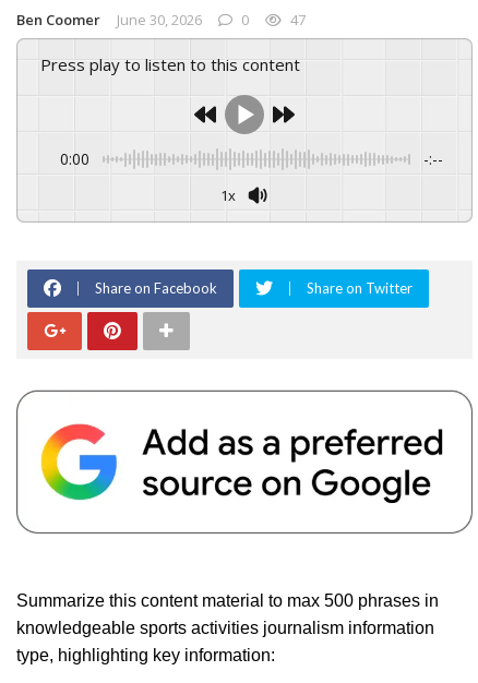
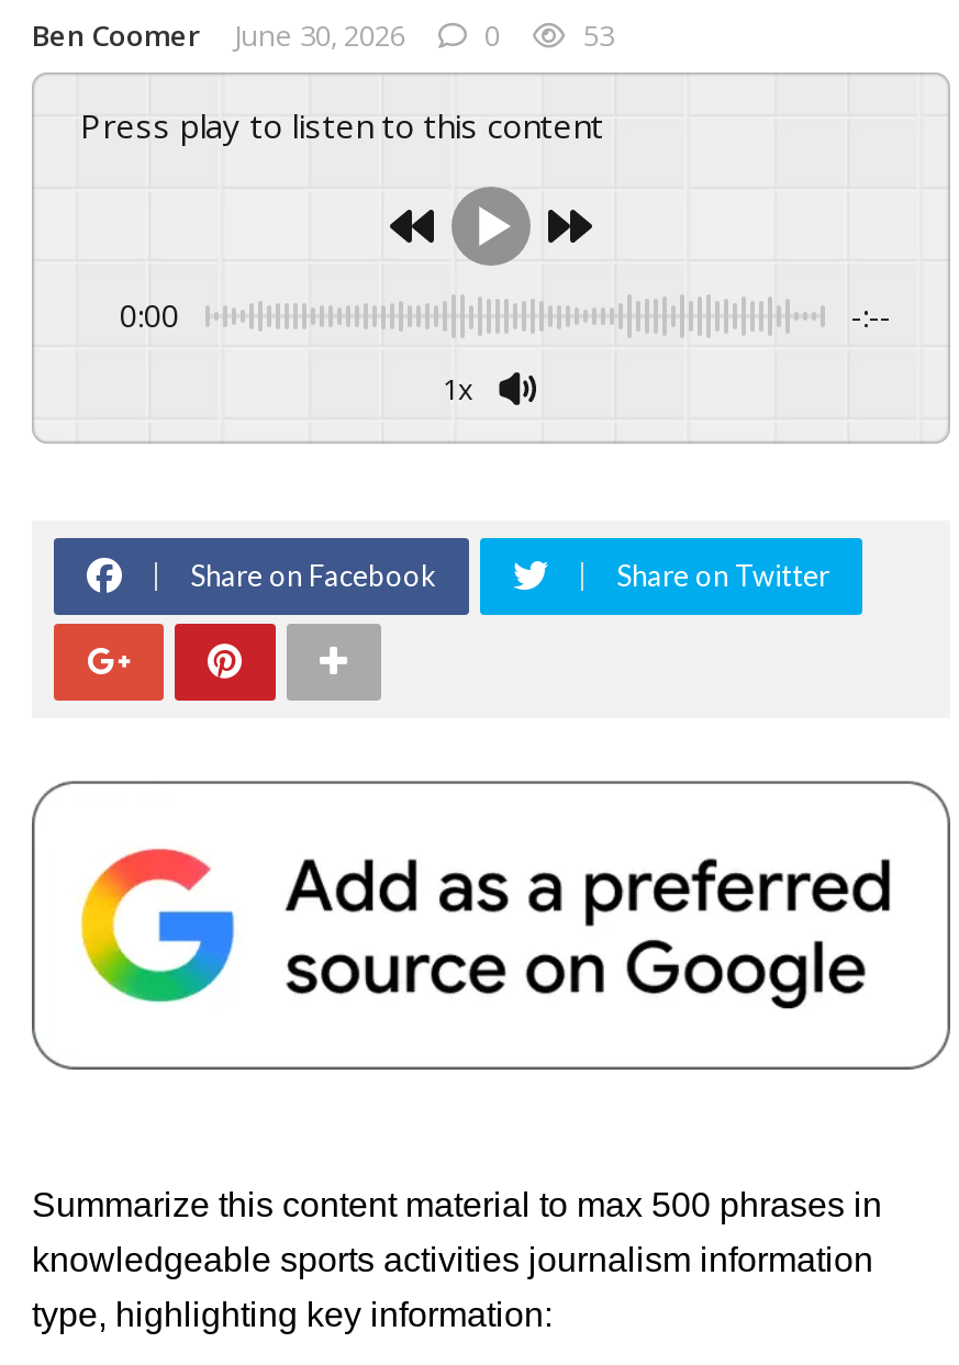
- 47
+ 53
